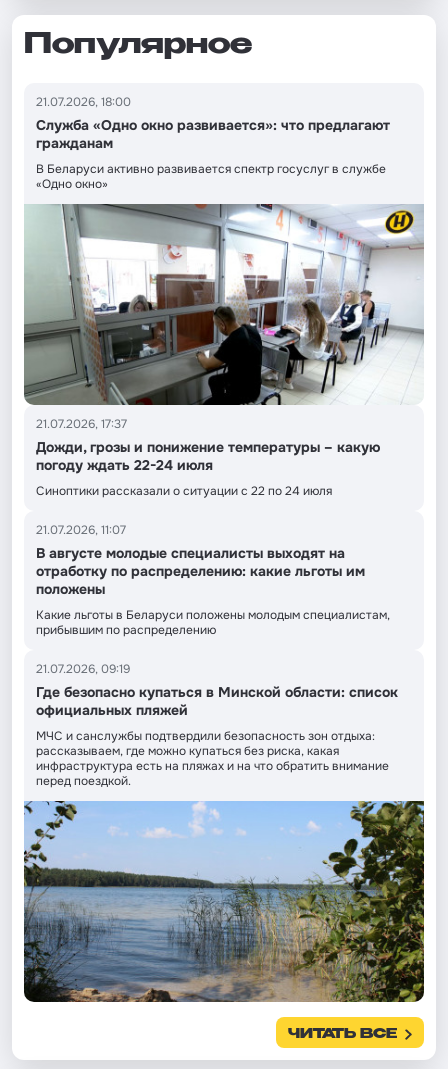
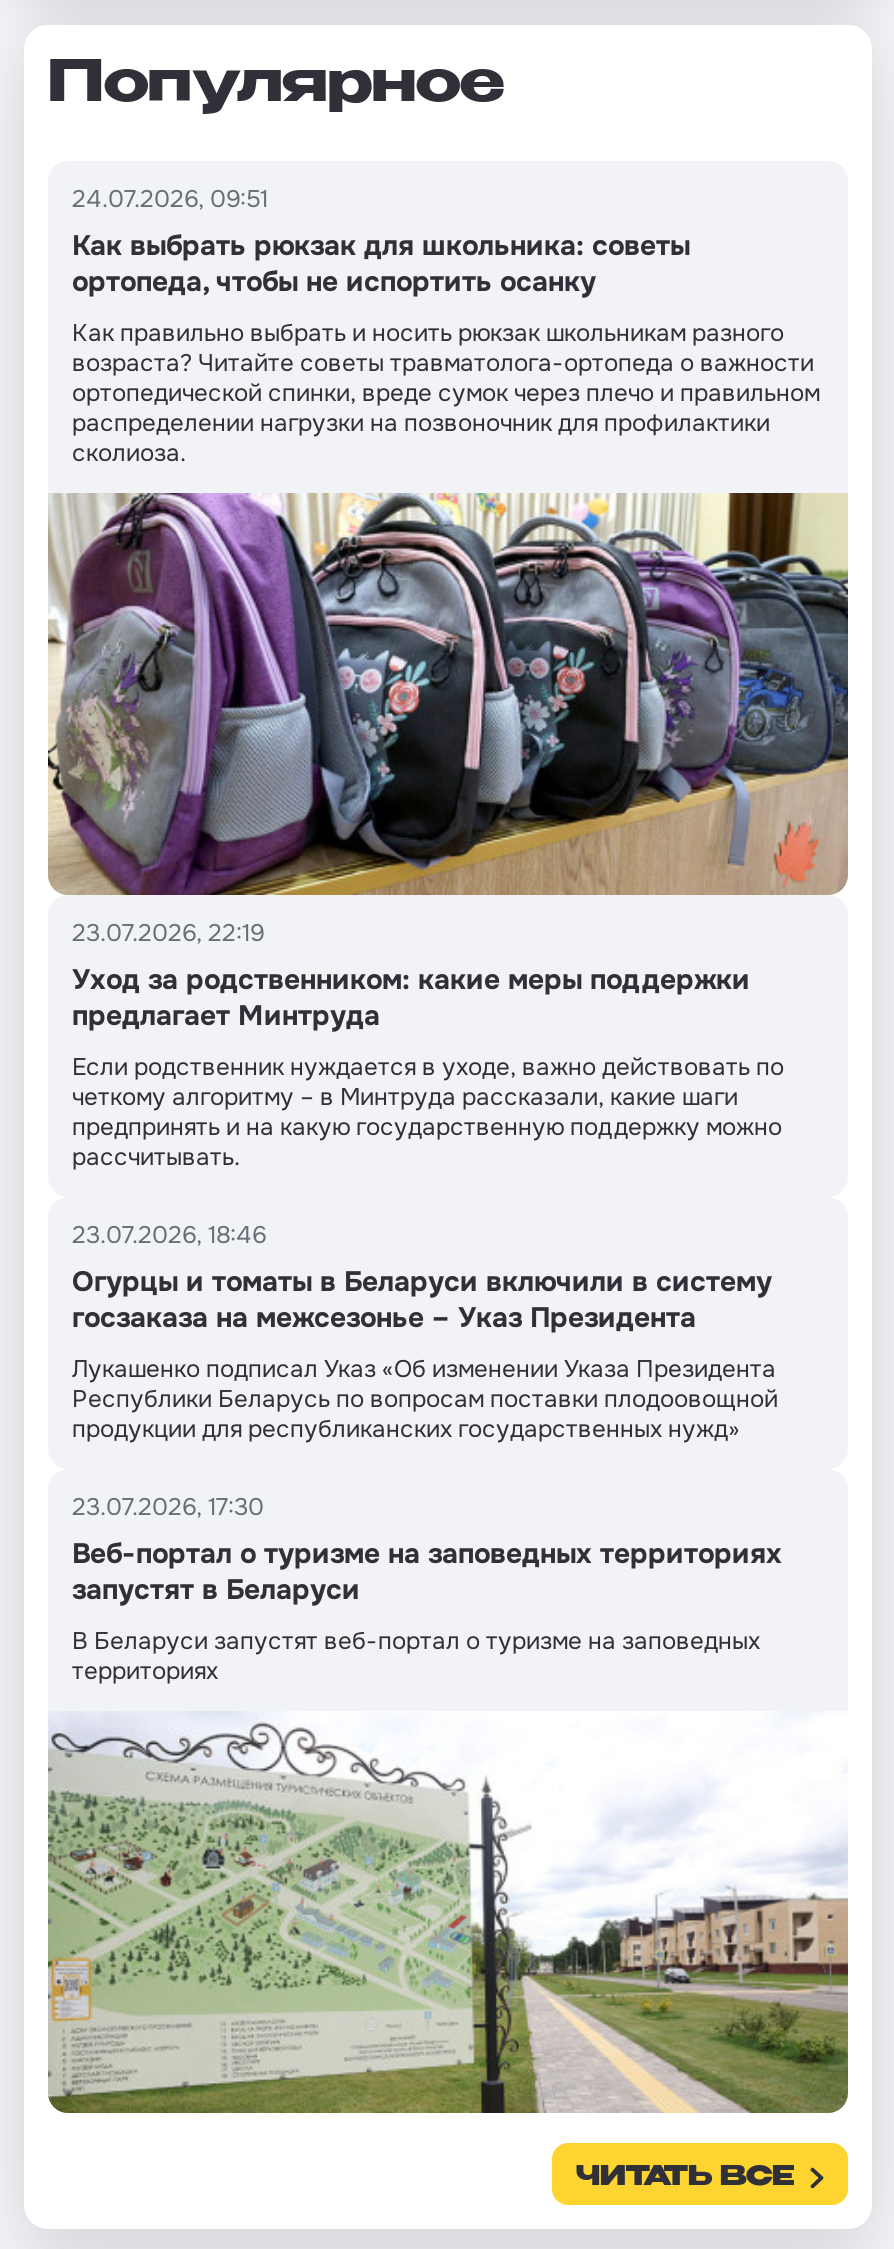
- 21.07.2026, 18:00
- Служба «Одно окно развивается»: что предлагают
- гражданам
+ 24.07.2026, 09:51
+ Как выбрать рюкзак для школьника: советы
+ ортопеда, чтобы не испортить осанку

- В Беларуси активно развивается спектр госуслуг в службе
- «Одно окно»
+ Как правильно выбрать и носить рюкзак школьникам разного
+ возраста? Читайте советы травматолога-ортопеда о важности
+ ортопедической спинки, вреде сумок через плечо и правильном
+ распределении нагрузки на позвоночник для профилактики
+ сколиоза.

- [image]
- 21.07.2026, 17:37
- Дожди, грозы и понижение температуры – какую
- погоду ждать 22-24 июля
+ [image]
+ 23.07.2026, 22:19
+ Уход за родственником: какие меры поддержки
+ предлагает Минтруда

- Синоптики рассказали о ситуации с 22 по 24 июля
+ Если родственник нуждается в уходе, важно действовать по
+ четкому алгоритму – в Минтруда рассказали, какие шаги
+ предпринять и на какую государственную поддержку можно
+ рассчитывать.

- 21.07.2026, 11:07
- В августе молодые специалисты выходят на
- отработку по распределению: какие льготы им
- положены
+ 23.07.2026, 18:46
+ Огурцы и томаты в Беларуси включили в систему
+ госзаказа на межсезонье – Указ Президента

- Какие льготы в Беларуси положены молодым специалистам,
- прибывшим по распределению
+ Лукашенко подписал Указ «Об изменении Указа Президента
+ Республики Беларусь по вопросам поставки плодоовощной
+ продукции для республиканских государственных нужд»

- 21.07.2026, 09:19
- Где безопасно купаться в Минской области: список
- официальных пляжей
+ 23.07.2026, 17:30
+ Веб-портал о туризме на заповедных территориях
+ запустят в Беларуси

- МЧС и санслужбы подтвердили безопасность зон отдыха:
- рассказываем, где можно купаться без риска, какая
- инфраструктура есть на пляжах и на что обратить внимание
- перед поездкой.
+ В Беларуси запустят веб-портал о туризме на заповедных
+ территориях

- [image]
+ [image]
